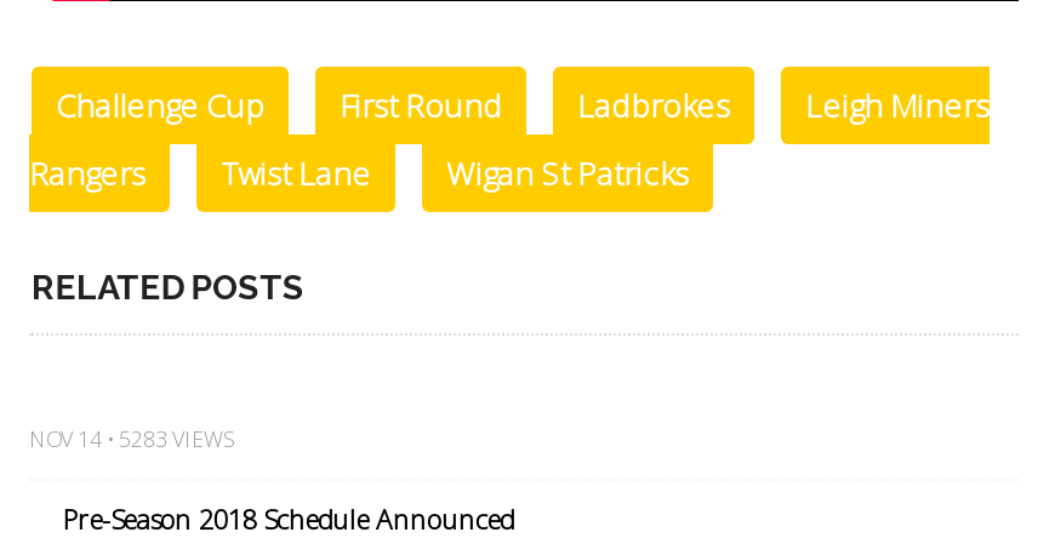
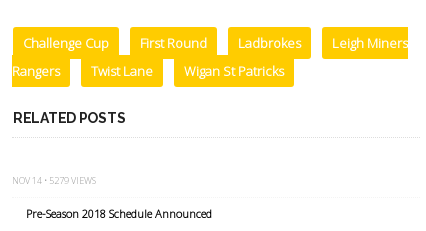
- NOV 14 • 5283 VIEWS
+ NOV 14 • 5279 VIEWS
